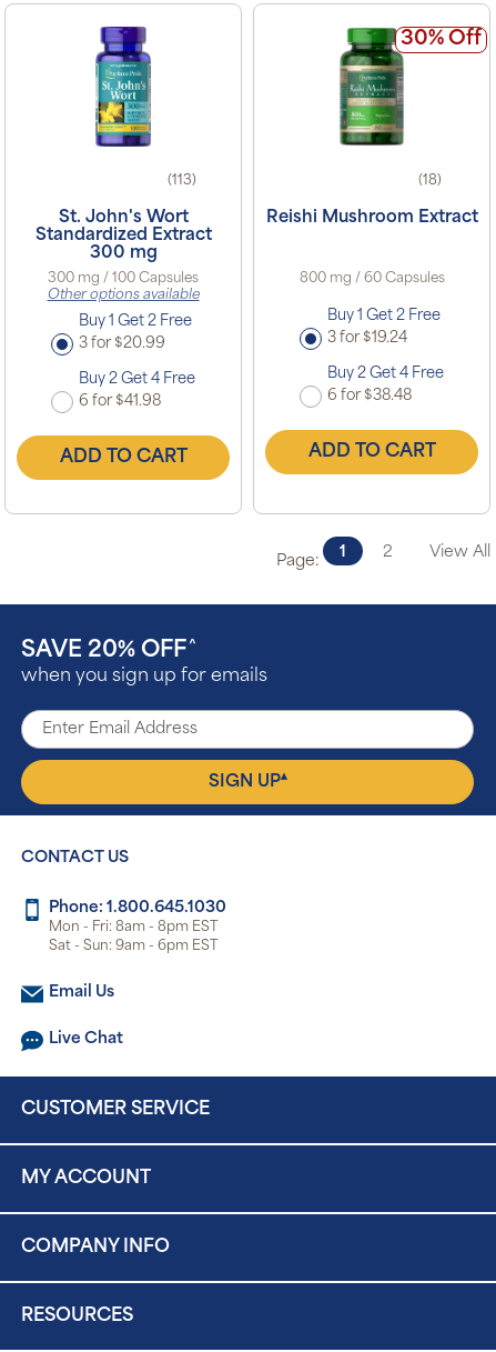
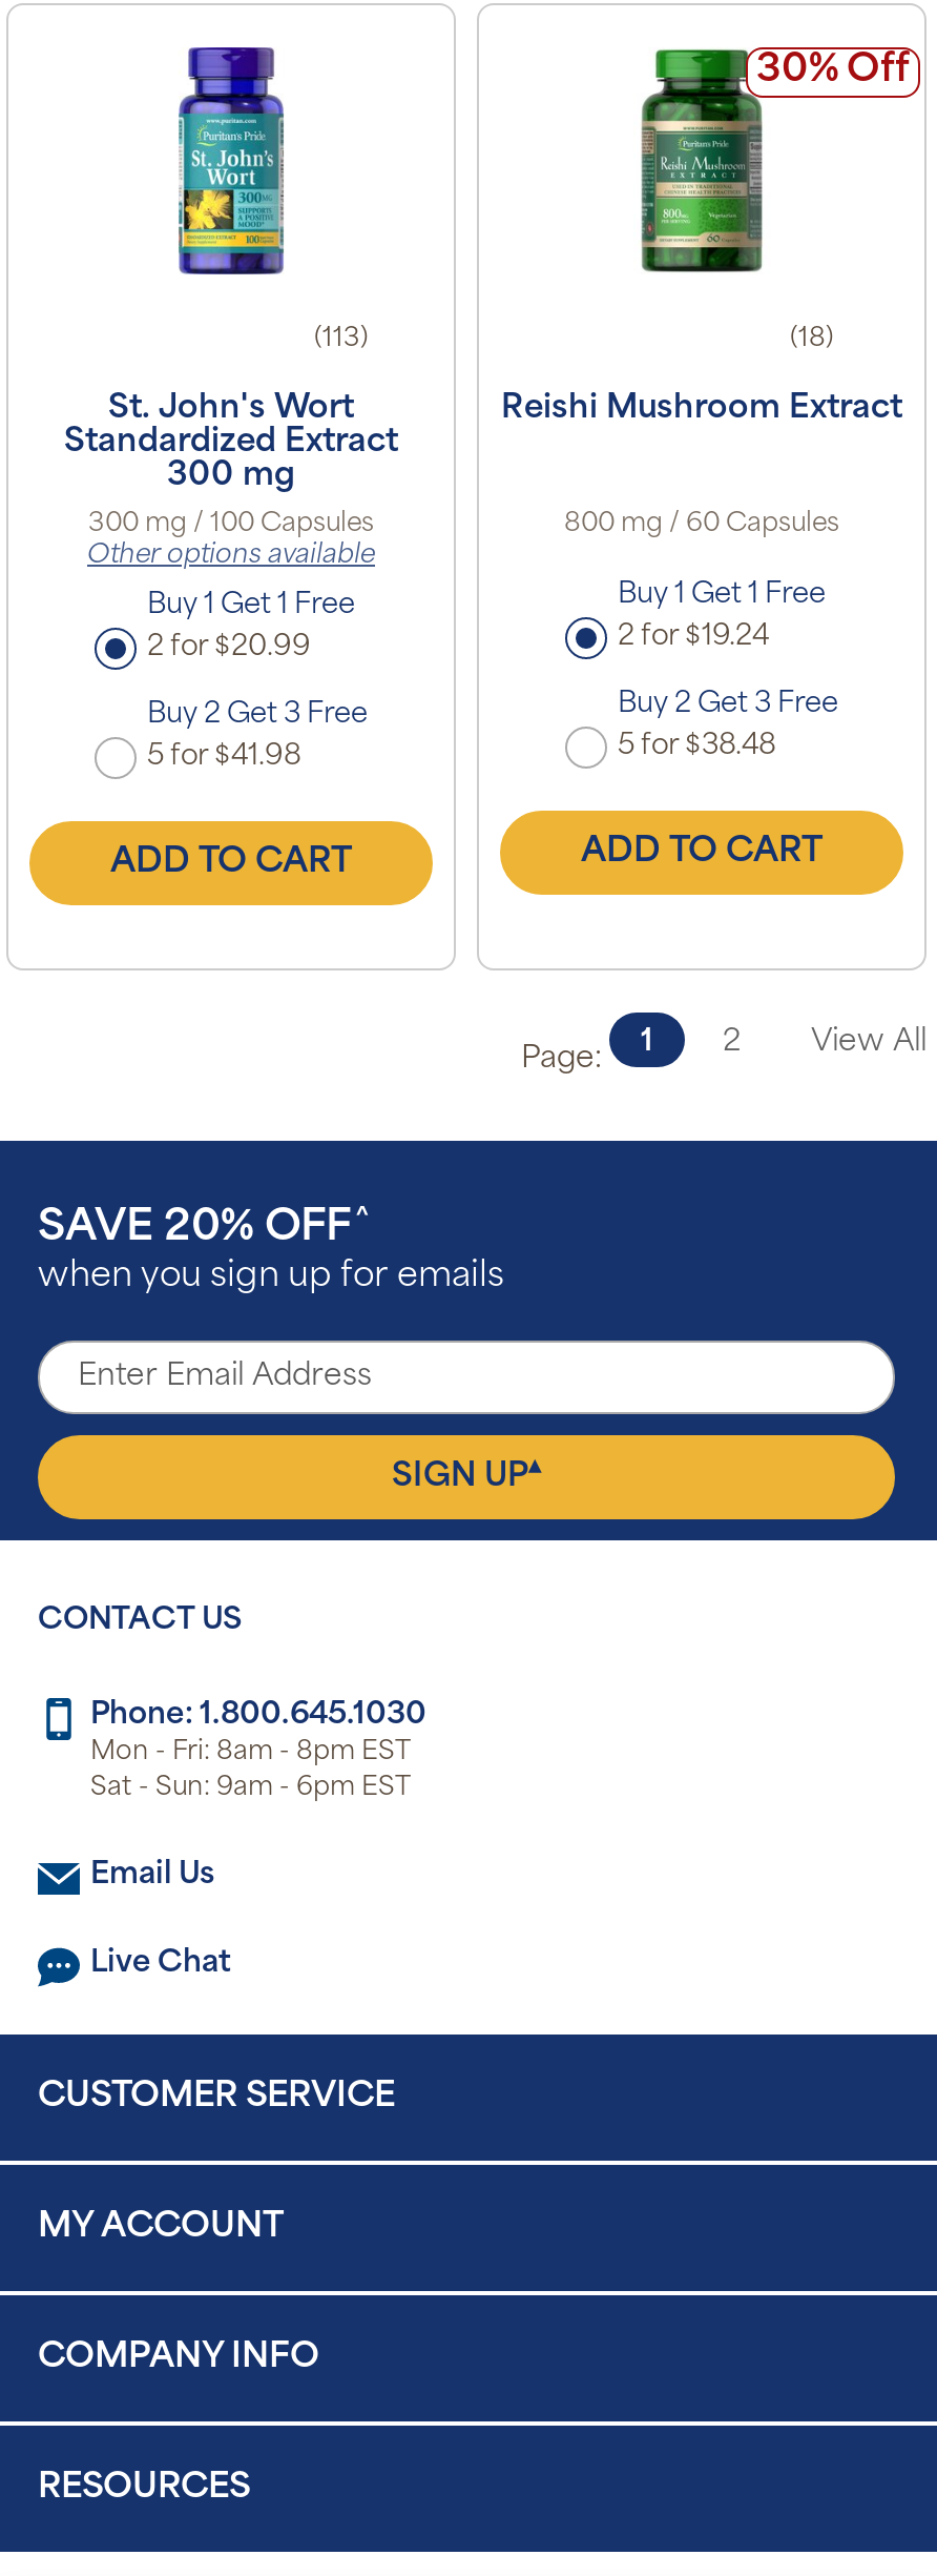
- Buy 1 Get 2 Free
+ Buy 1 Get 1 Free

- Buy 1 Get 2 Free
+ Buy 1 Get 1 Free

- 3 for $20.99
+ 2 for $20.99

- 3 for $19.24
+ 2 for $19.24

- Buy 2 Get 4 Free
+ Buy 2 Get 3 Free

- Buy 2 Get 4 Free
+ Buy 2 Get 3 Free

- 6 for $41.98
+ 5 for $41.98

- 6 for $38.48
+ 5 for $38.48
